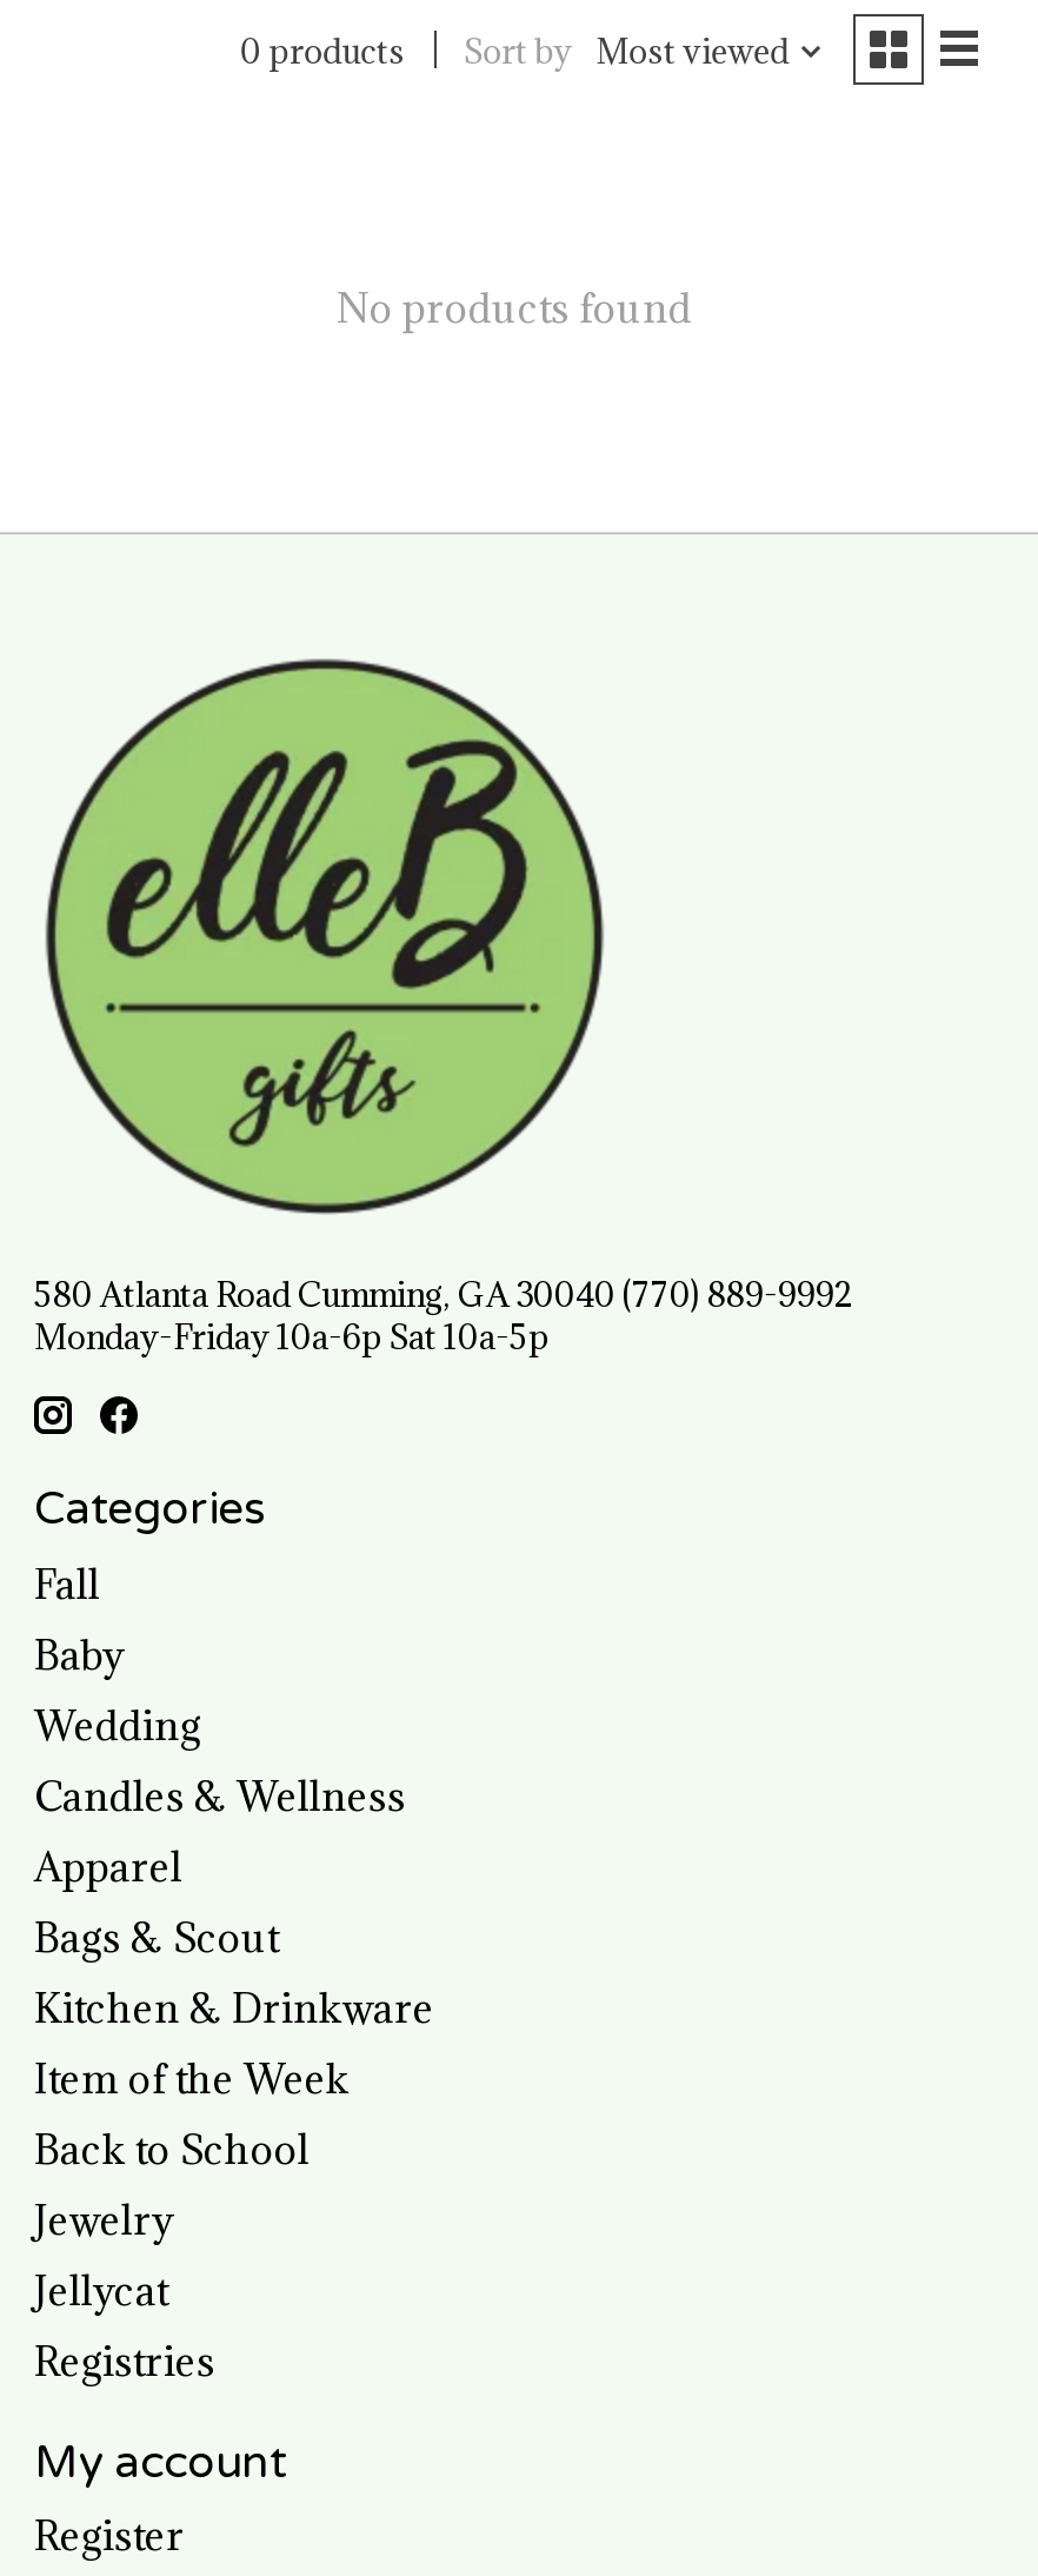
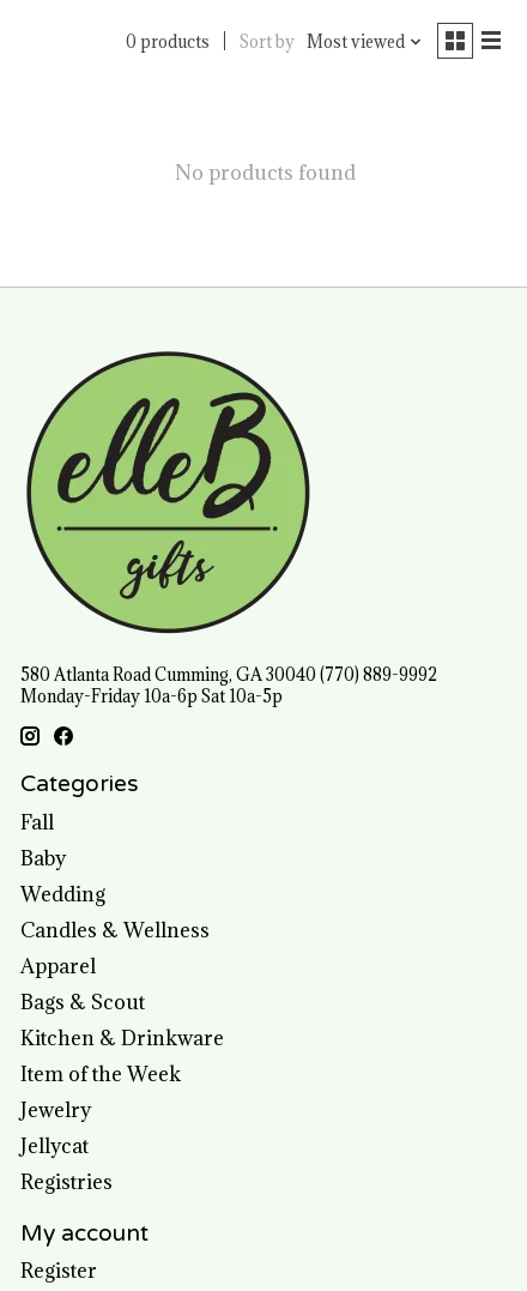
- Back to School
